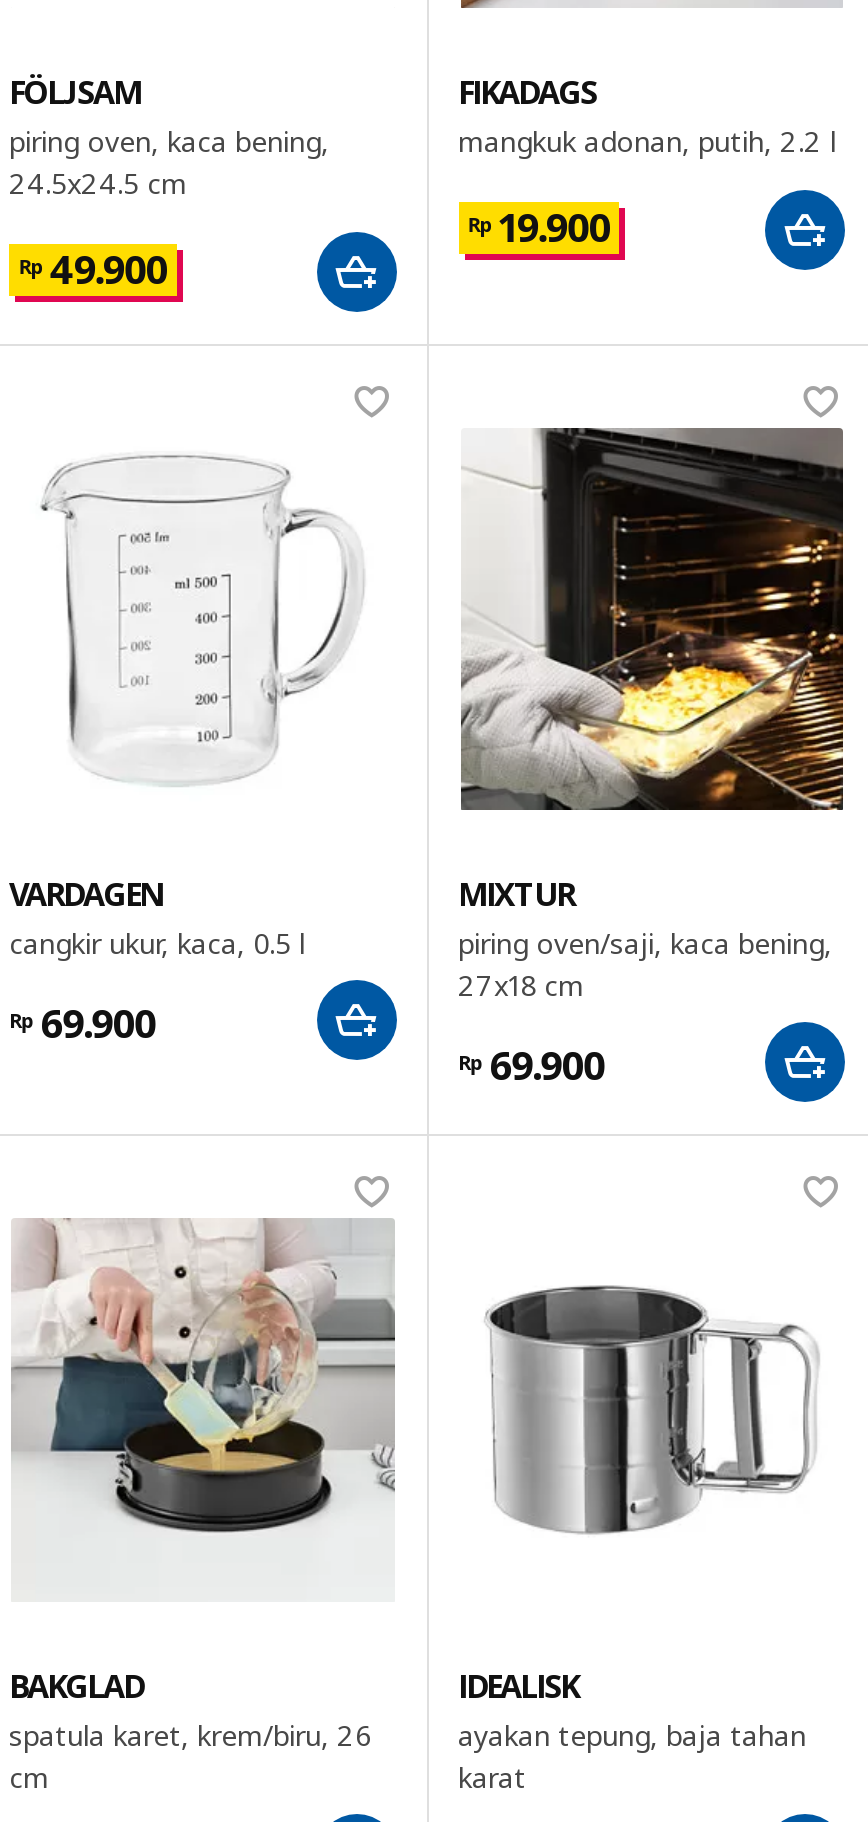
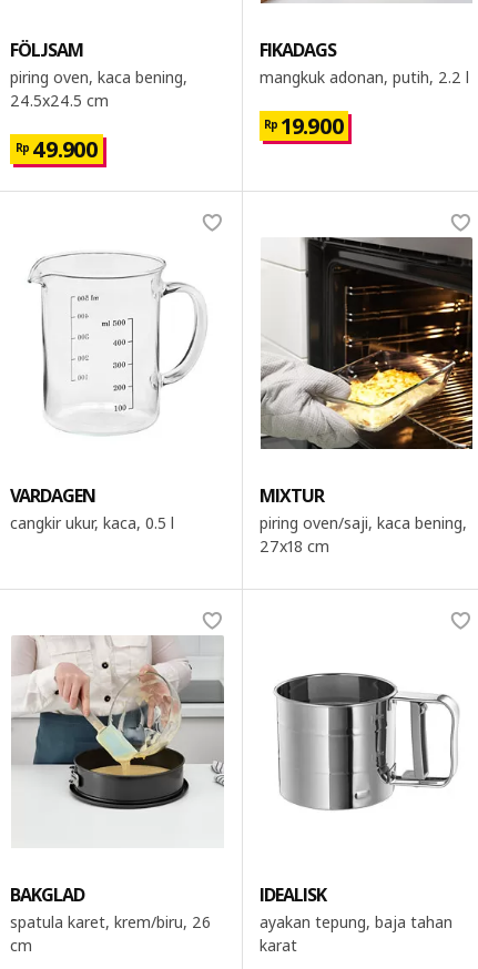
- [image]

- [image]

- [image]
- Rp 69.900

- Rp 69.900

- [image]
